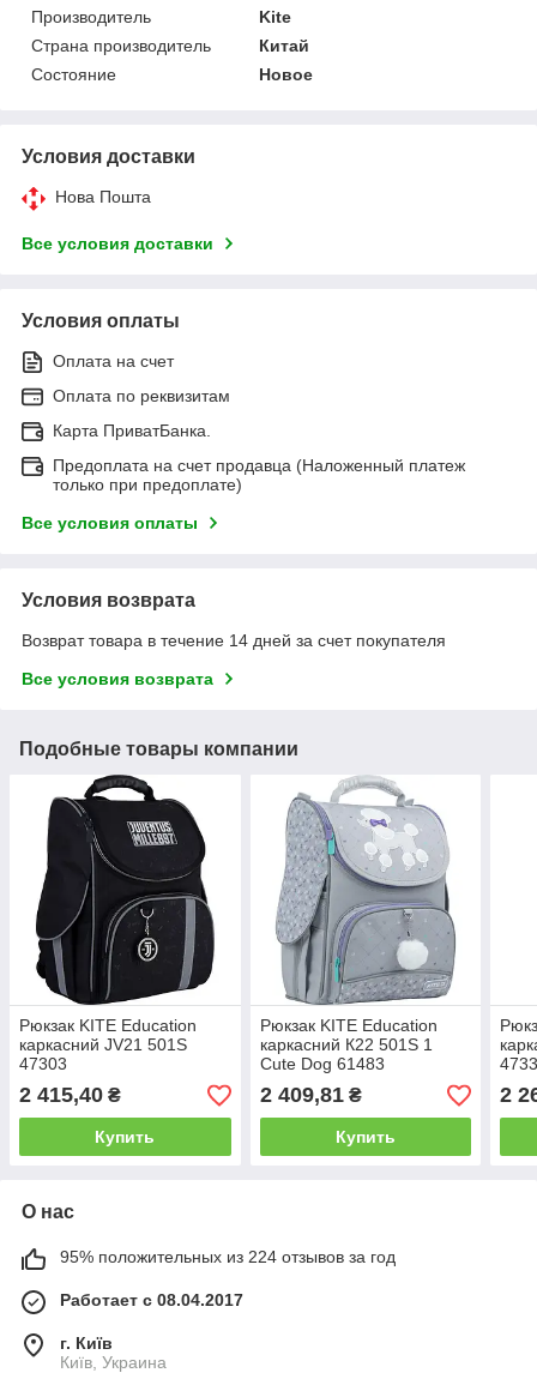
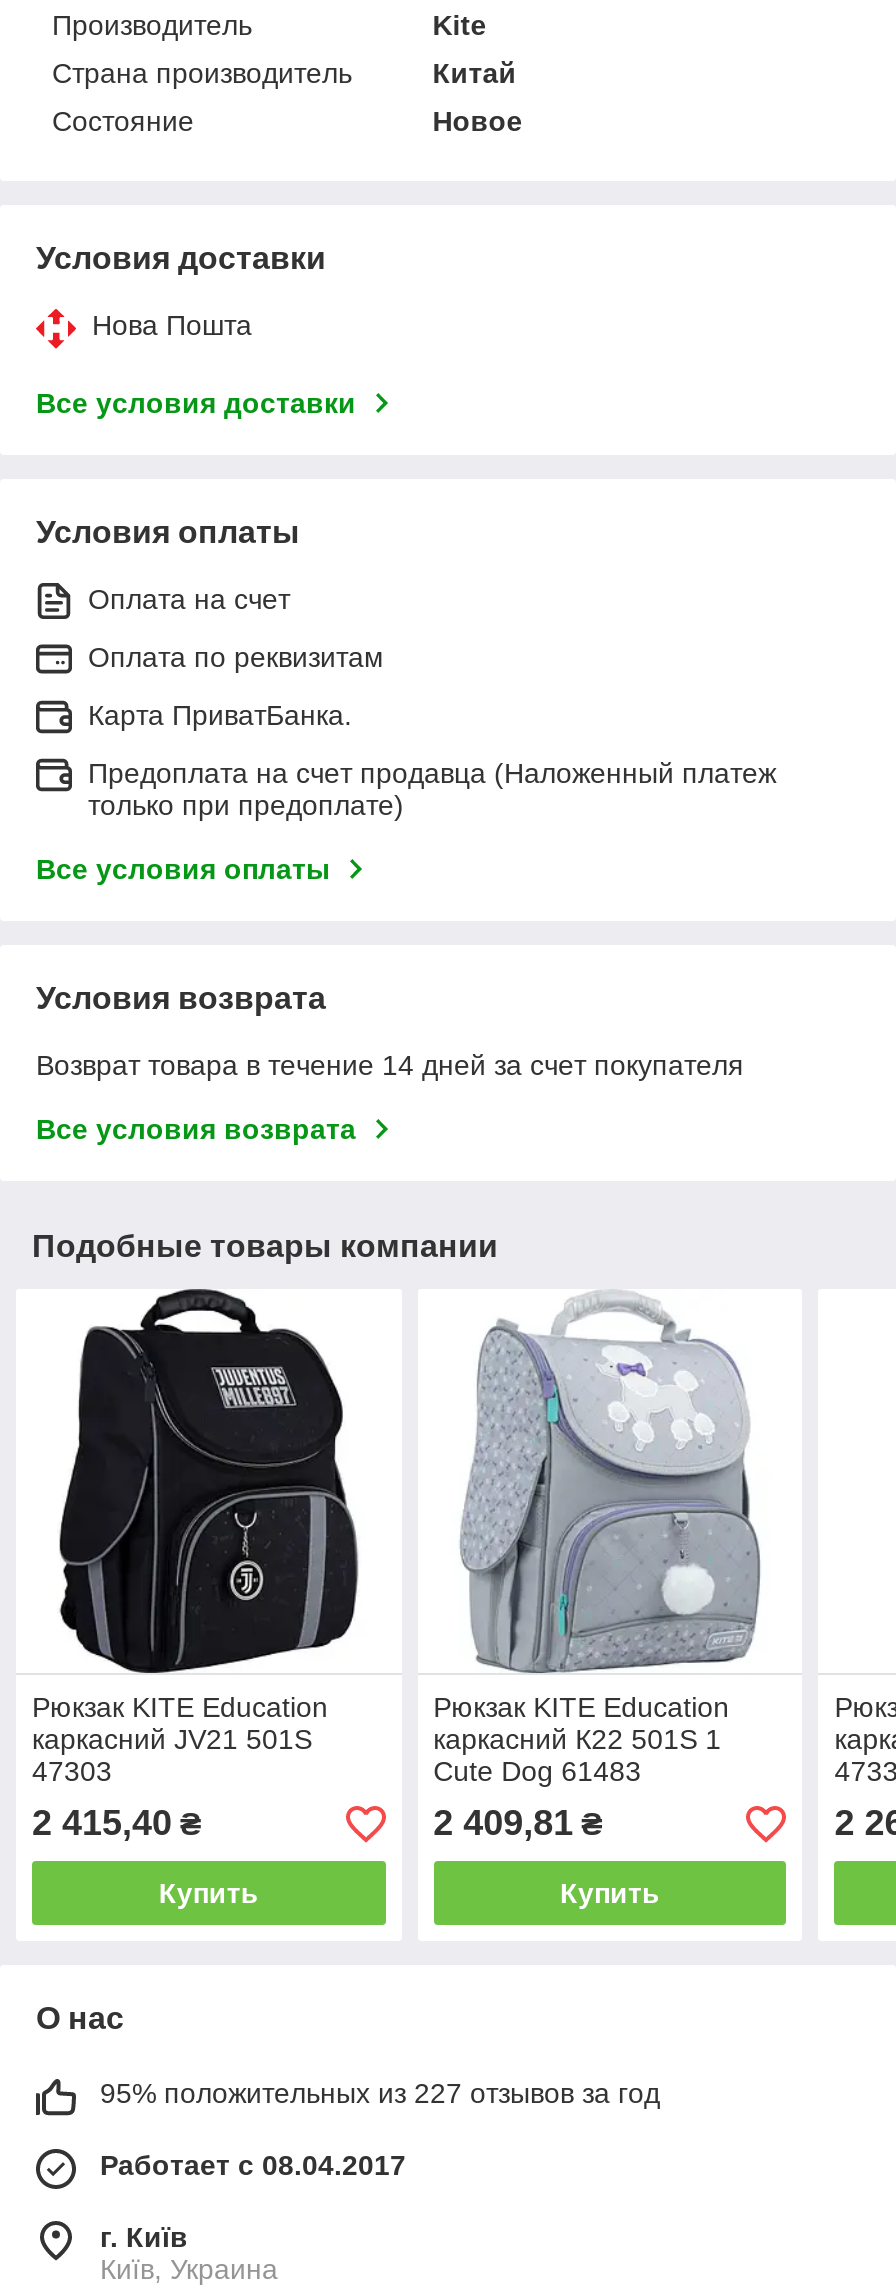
- 95% положительных из 224 отзывов за год
+ 95% положительных из 227 отзывов за год
